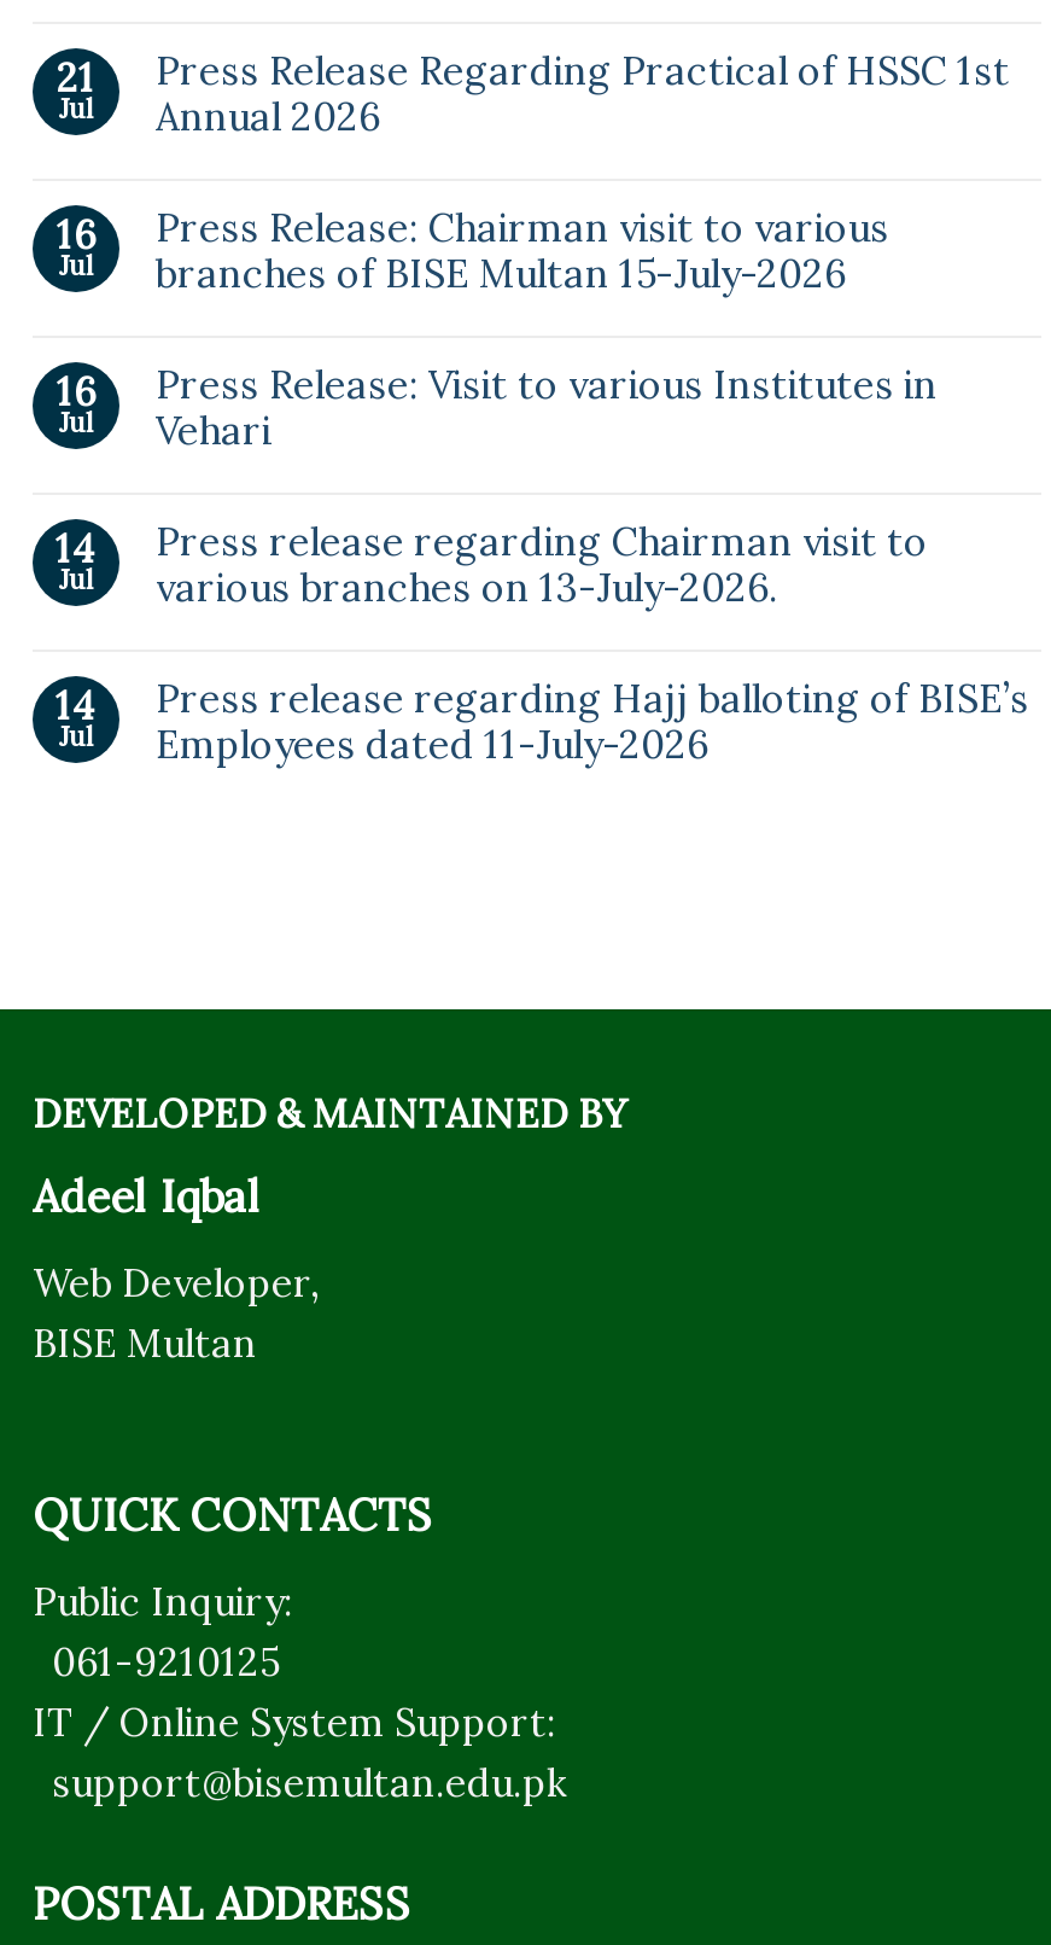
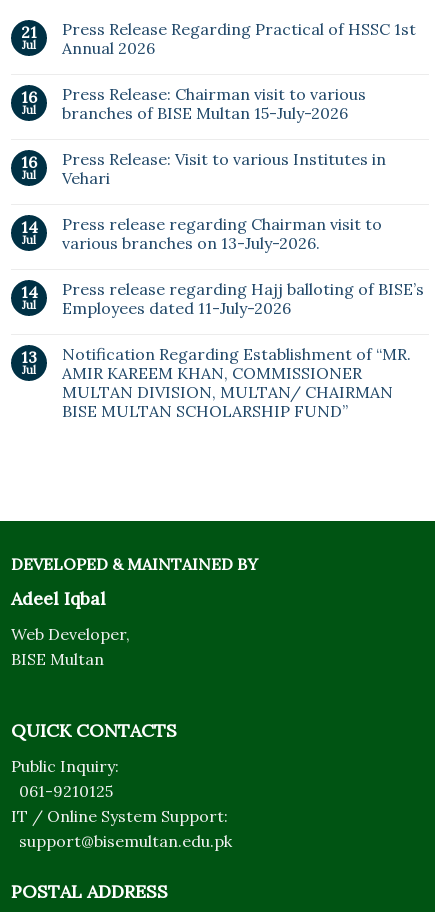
+ 13
+ Jul

+ Notification Regarding Establishment of “MR.
+ AMIR KAREEM KHAN, COMMISSIONER
+ MULTAN DIVISION, MULTAN/ CHAIRMAN
+ BISE MULTAN SCHOLARSHIP FUND”
